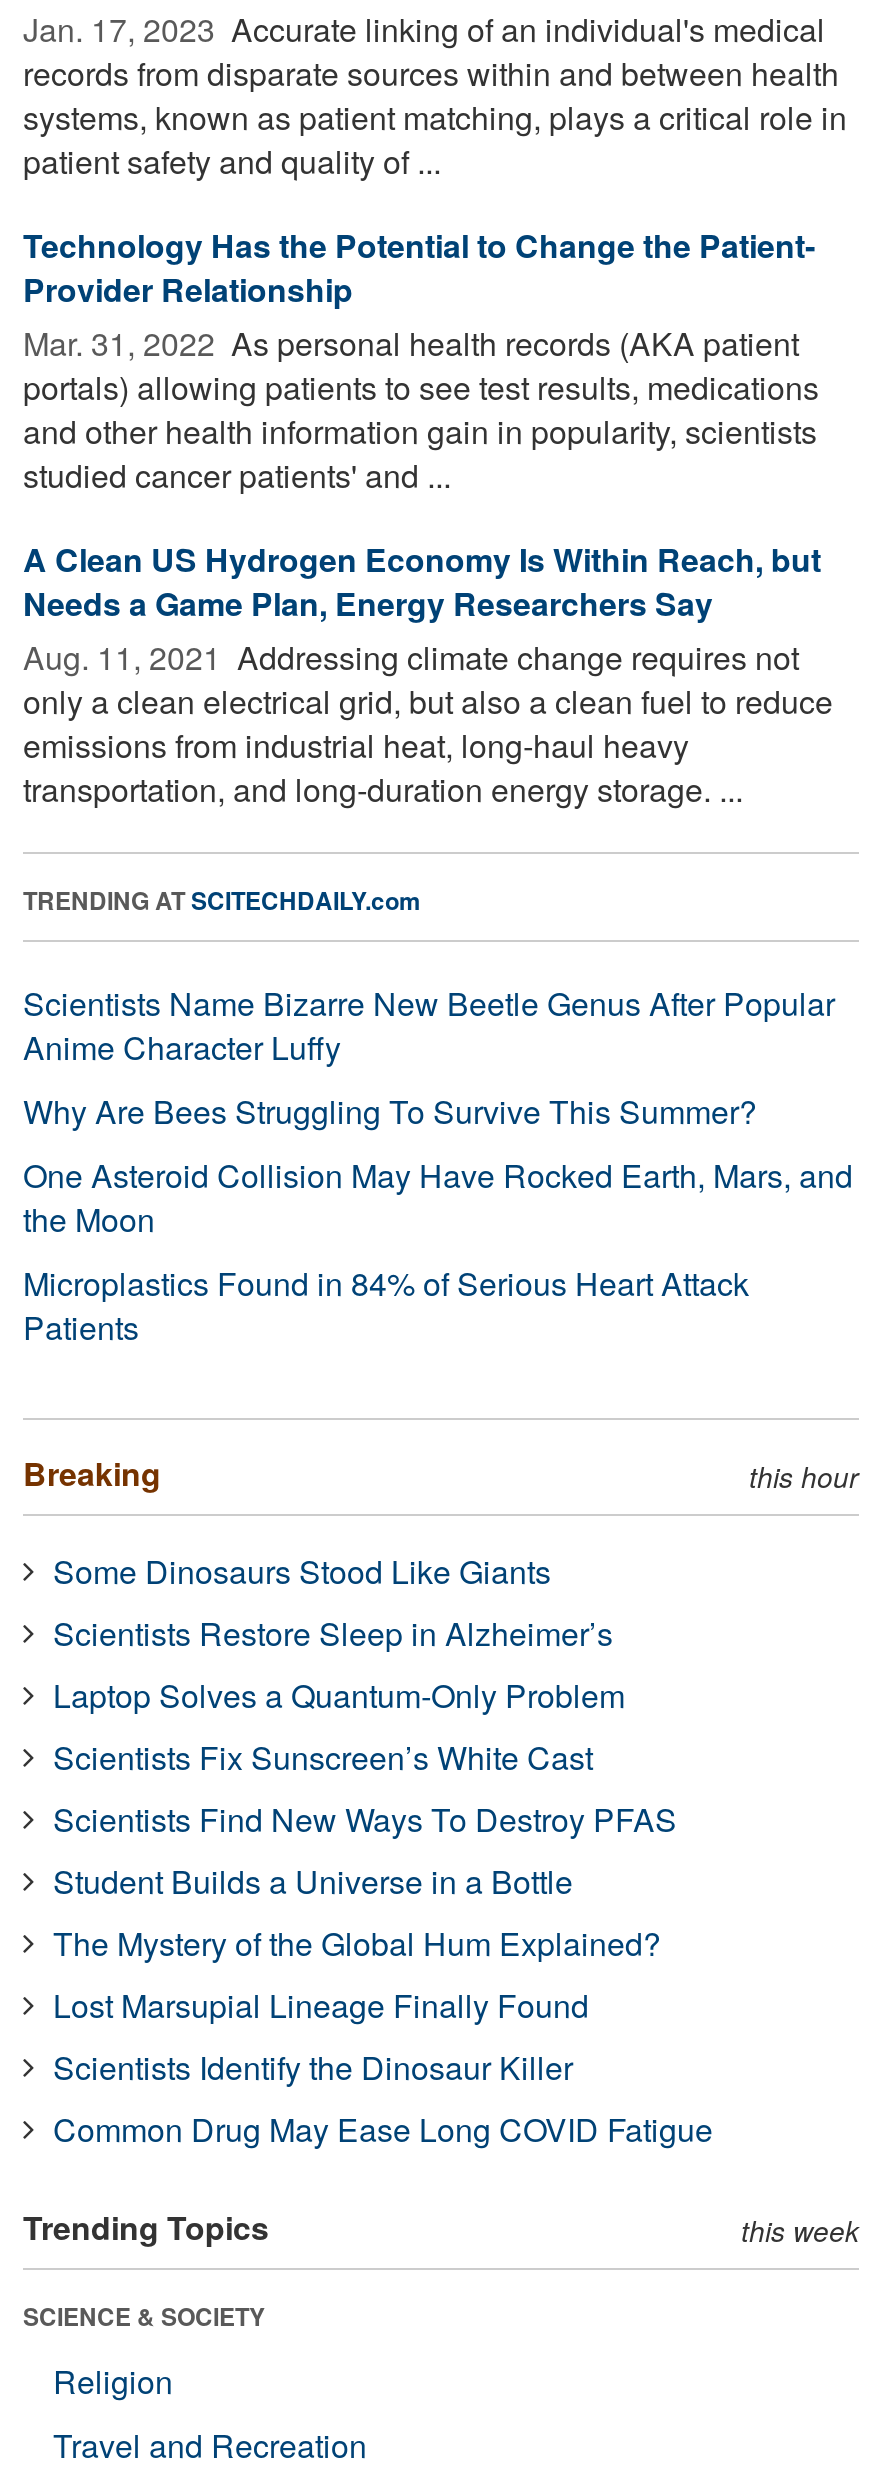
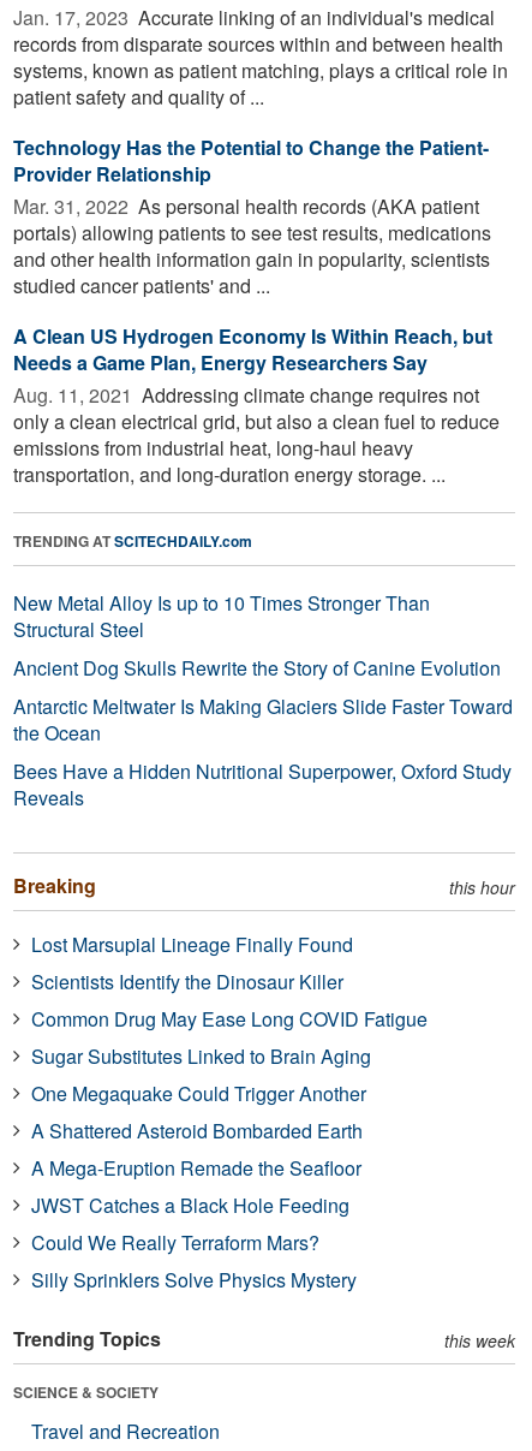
- Scientists Name Bizarre New Beetle Genus After Popular
- Anime Character Luffy
- Why Are Bees Struggling To Survive This Summer?
- One Asteroid Collision May Have Rocked Earth, Mars, and
- the Moon
- Microplastics Found in 84% of Serious Heart Attack
- Patients
+ New Metal Alloy Is up to 10 Times Stronger Than
+ Structural Steel
+ Ancient Dog Skulls Rewrite the Story of Canine Evolution
+ Antarctic Meltwater Is Making Glaciers Slide Faster Toward
+ the Ocean
+ Bees Have a Hidden Nutritional Superpower, Oxford Study
+ Reveals

- Some Dinosaurs Stood Like Giants
- Scientists Restore Sleep in Alzheimer’s
- Laptop Solves a Quantum-Only Problem
- Scientists Fix Sunscreen’s White Cast
- Scientists Find New Ways To Destroy PFAS
- Student Builds a Universe in a Bottle
- The Mystery of the Global Hum Explained?

moved up: Lost Marsupial Lineage Finally Found | Scientists Identify the Dinosaur Killer | Common Drug May Ease Long COVID Fatigue

+ Sugar Substitutes Linked to Brain Aging
+ One Megaquake Could Trigger Another
+ A Shattered Asteroid Bombarded Earth
+ A Mega-Eruption Remade the Seafloor
+ JWST Catches a Black Hole Feeding
+ Could We Really Terraform Mars?
+ Silly Sprinklers Solve Physics Mystery

- Religion
